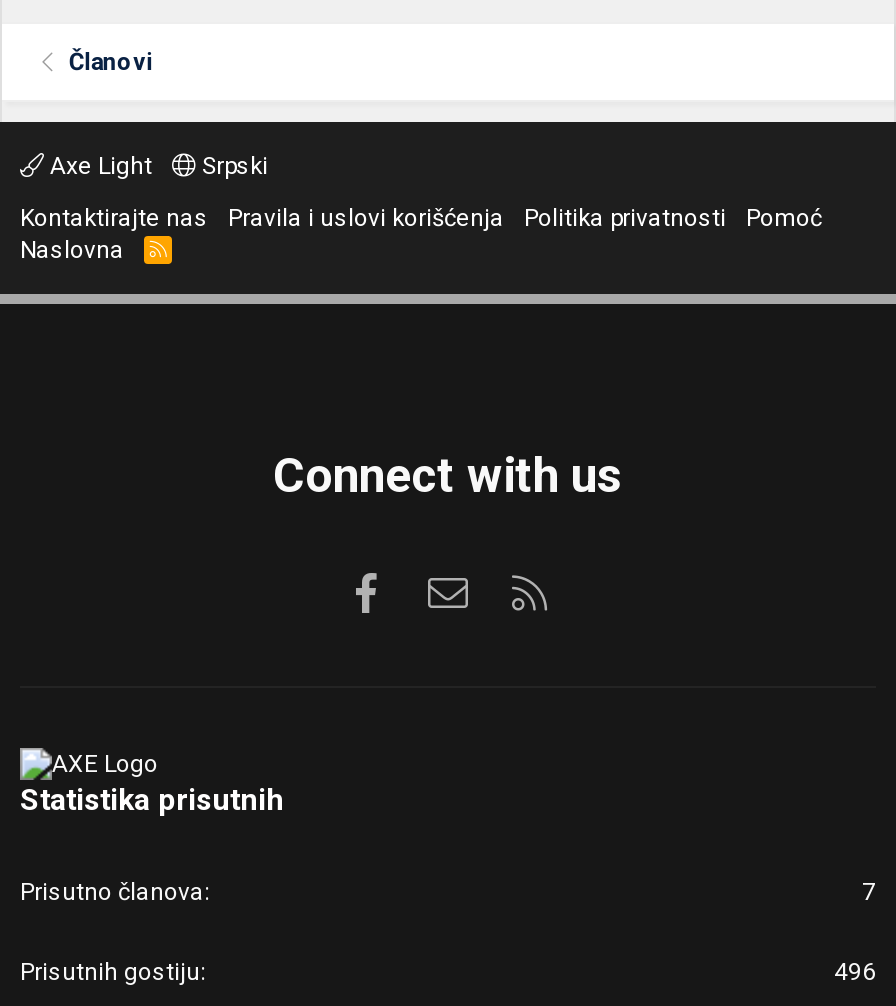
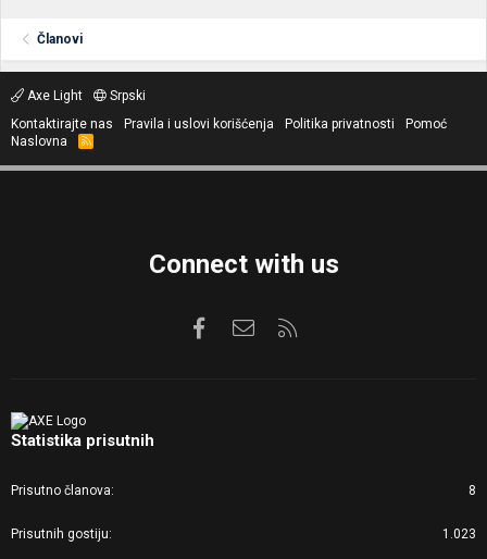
- 7
+ 8

- 496
+ 1.023
